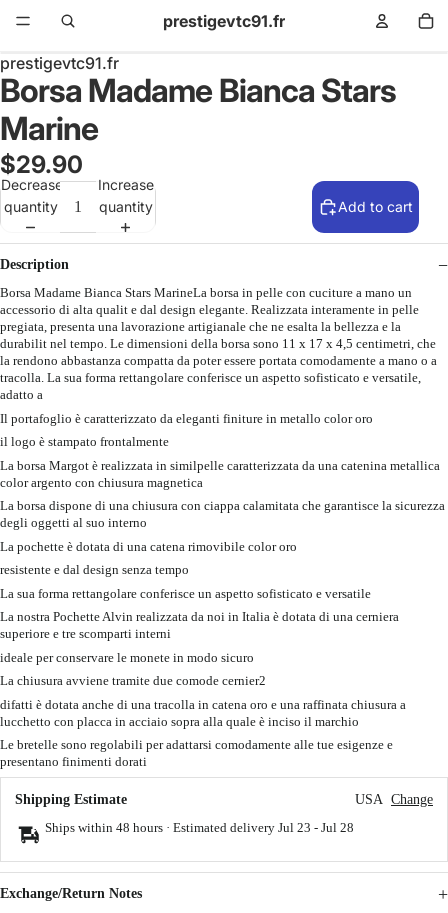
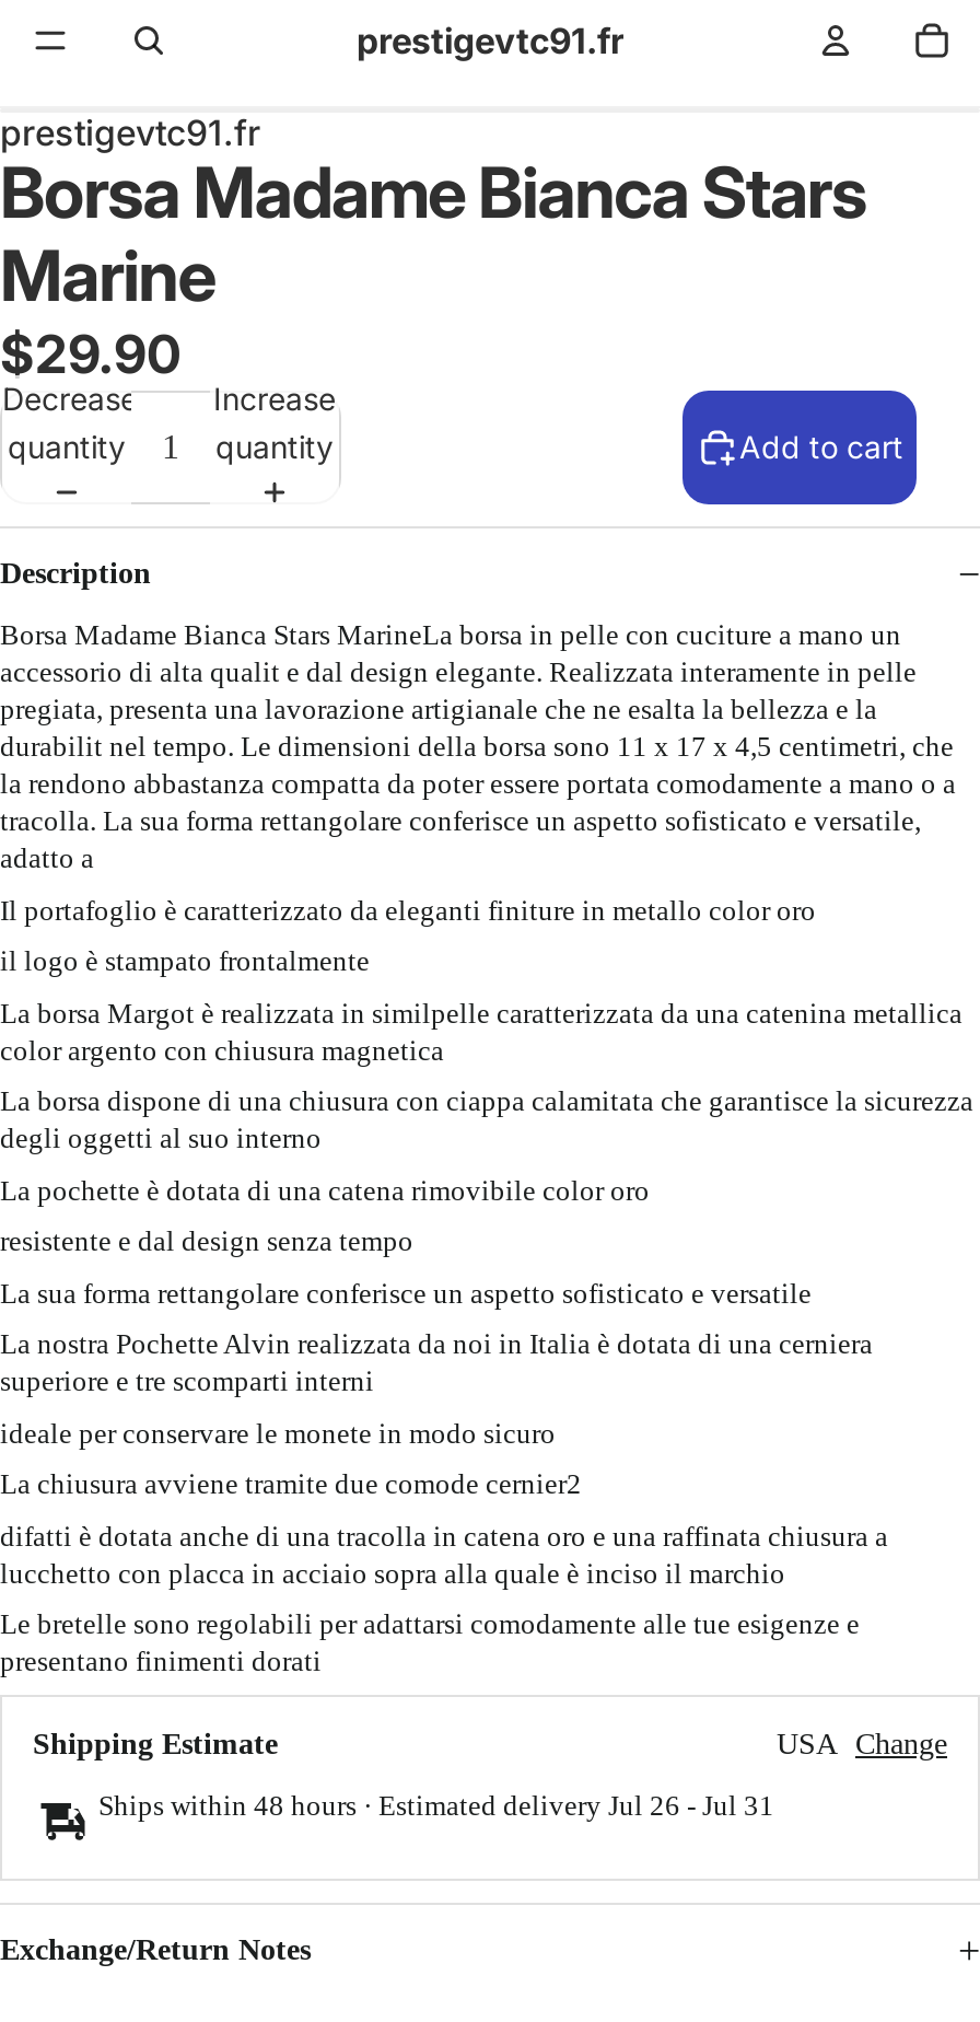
- Ships within 48 hours · Estimated delivery Jul 23 - Jul 28
+ Ships within 48 hours · Estimated delivery Jul 26 - Jul 31
